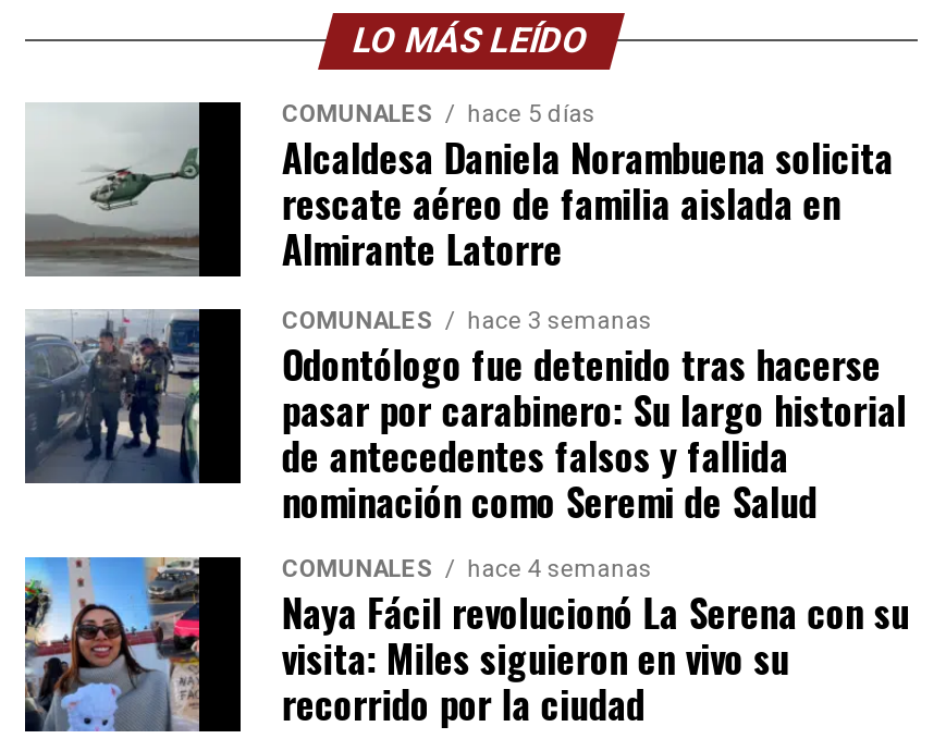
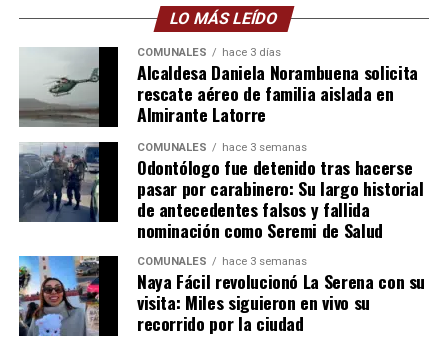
- COMUNALES hace 5 días
+ COMUNALES hace 3 días

- COMUNALES hace 4 semanas
+ COMUNALES hace 3 semanas
